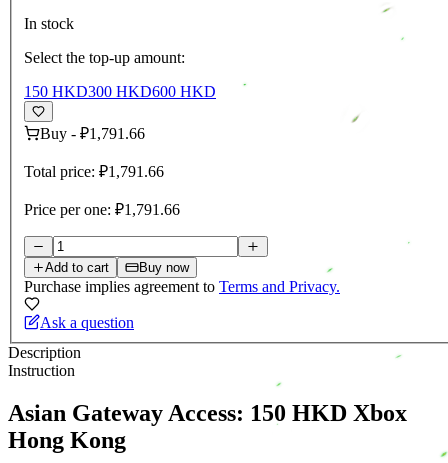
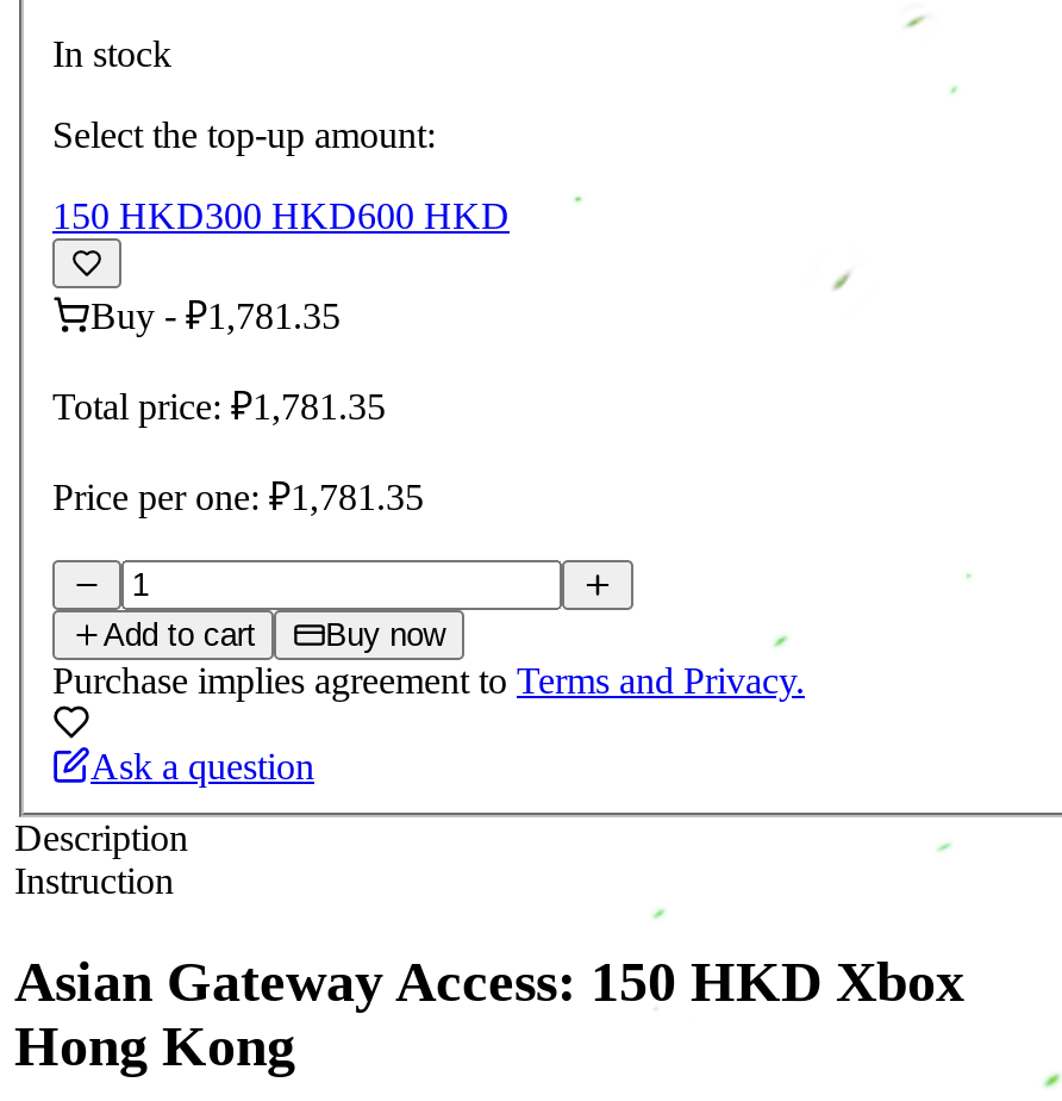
- Buy - ₽1,791.66
+ Buy - ₽1,781.35

- Total price: ₽1,791.66
+ Total price: ₽1,781.35

- Price per one: ₽1,791.66
+ Price per one: ₽1,781.35
